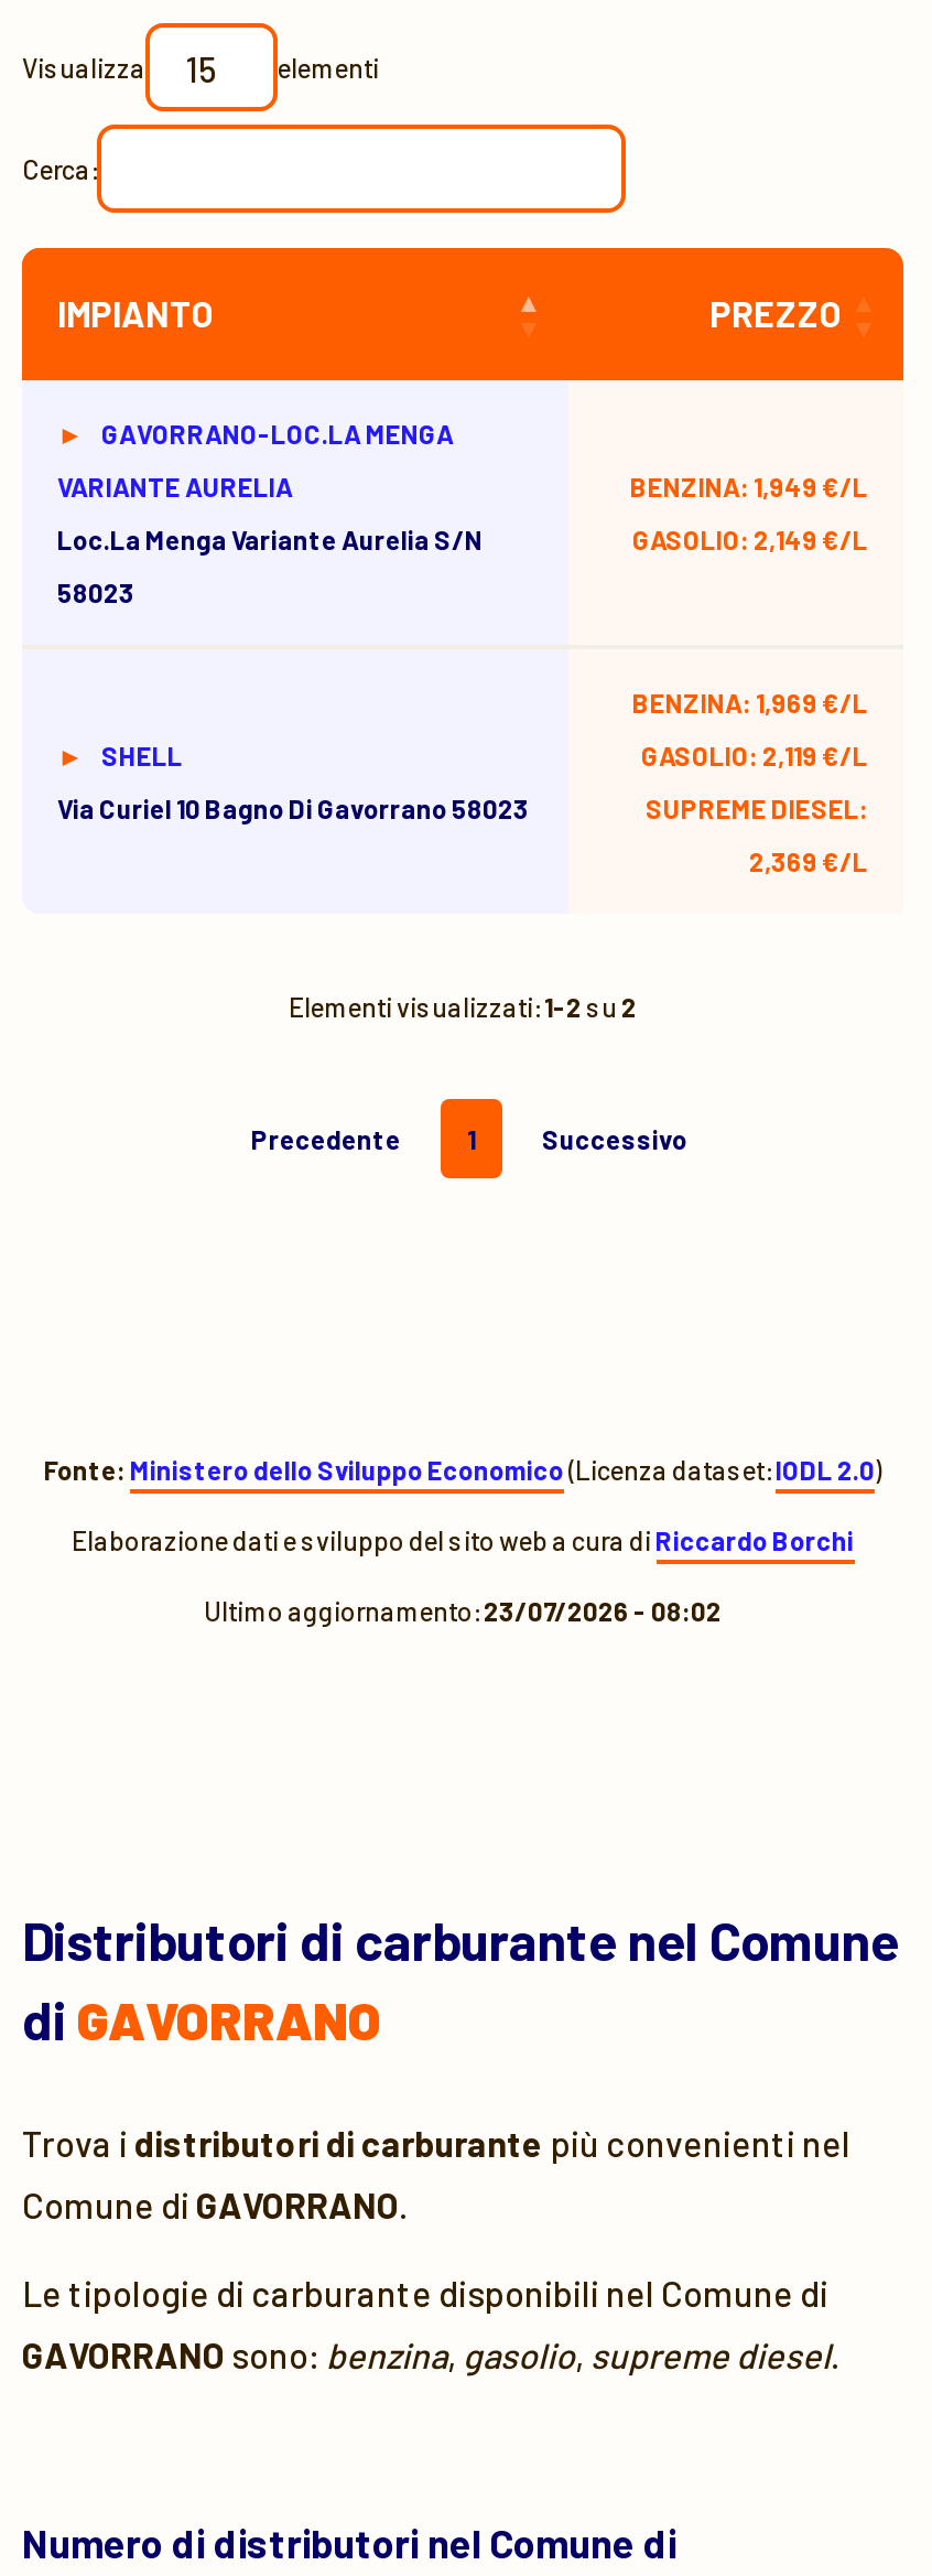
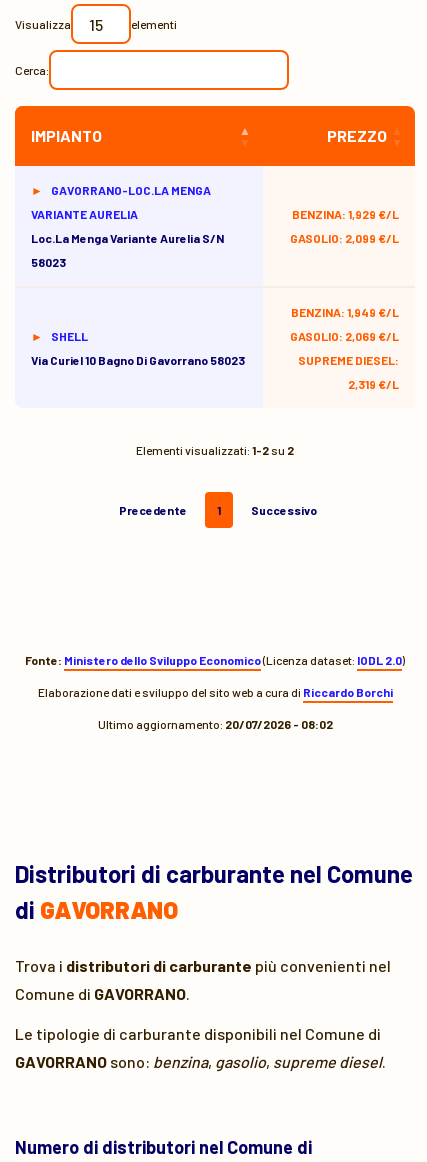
- BENZINA: 1,949 €/L
+ BENZINA: 1,929 €/L

- GASOLIO: 2,149 €/L
+ GASOLIO: 2,099 €/L

- BENZINA: 1,969 €/L
+ BENZINA: 1,949 €/L

- GASOLIO: 2,119 €/L
+ GASOLIO: 2,069 €/L

- 2,369 €/L
+ 2,319 €/L

- Ultimo aggiornamento: 23/07/2026 - 08:02
+ Ultimo aggiornamento: 20/07/2026 - 08:02
